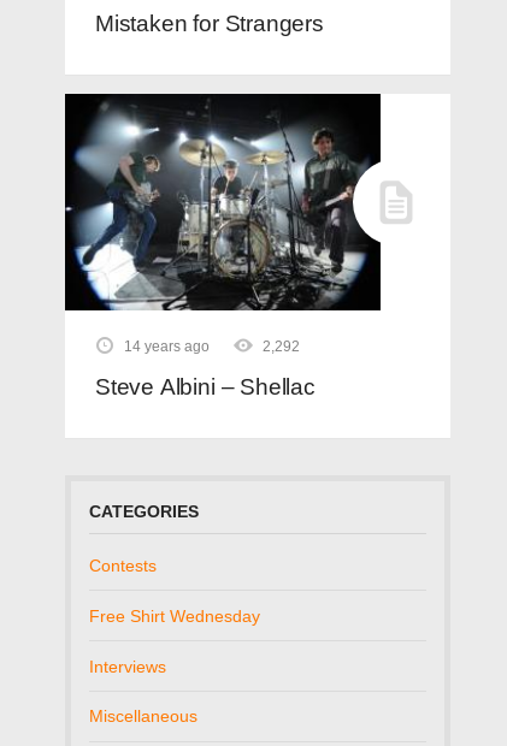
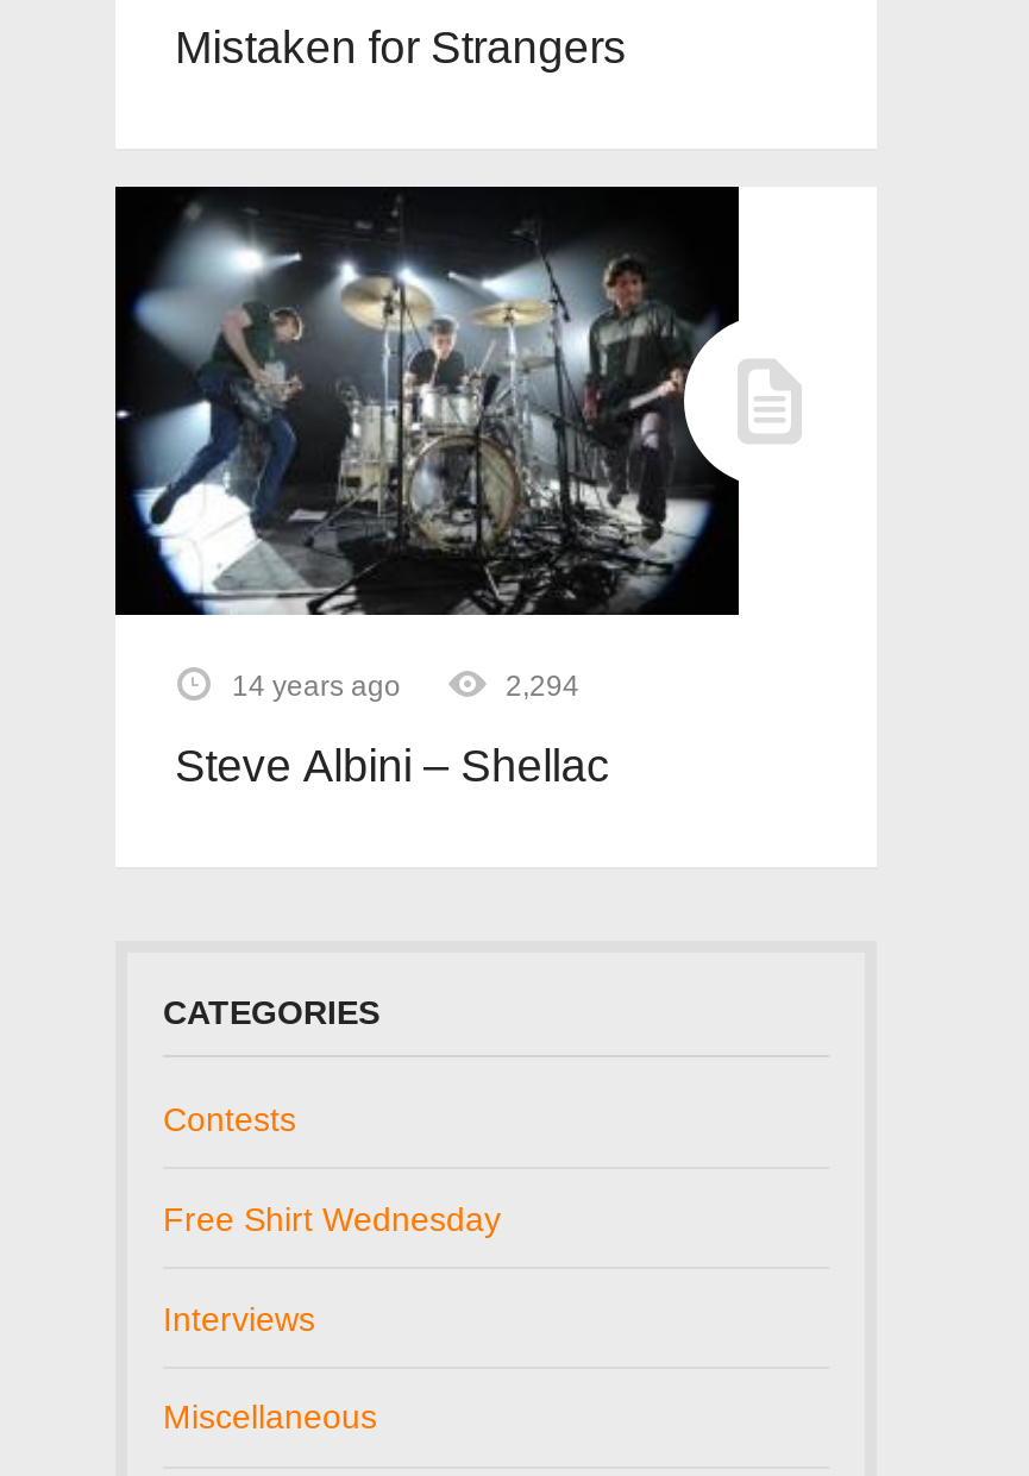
- 2,292
+ 2,294
